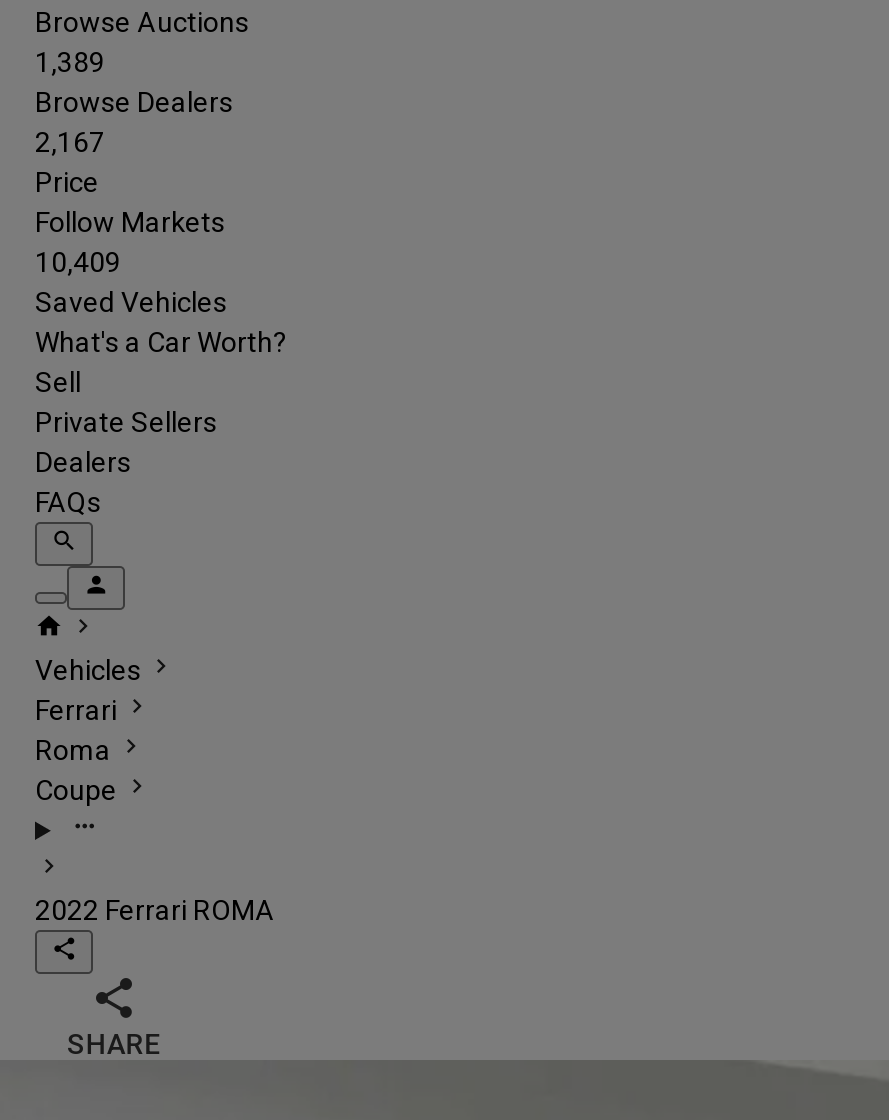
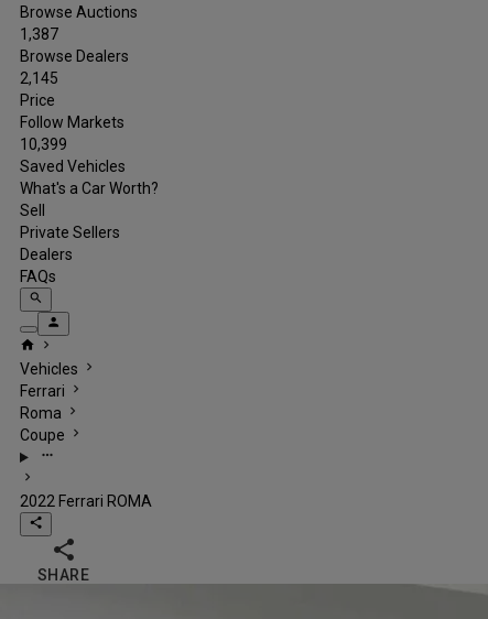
- 1,389
+ 1,387

- 2,167
+ 2,145

- 10,409
+ 10,399
